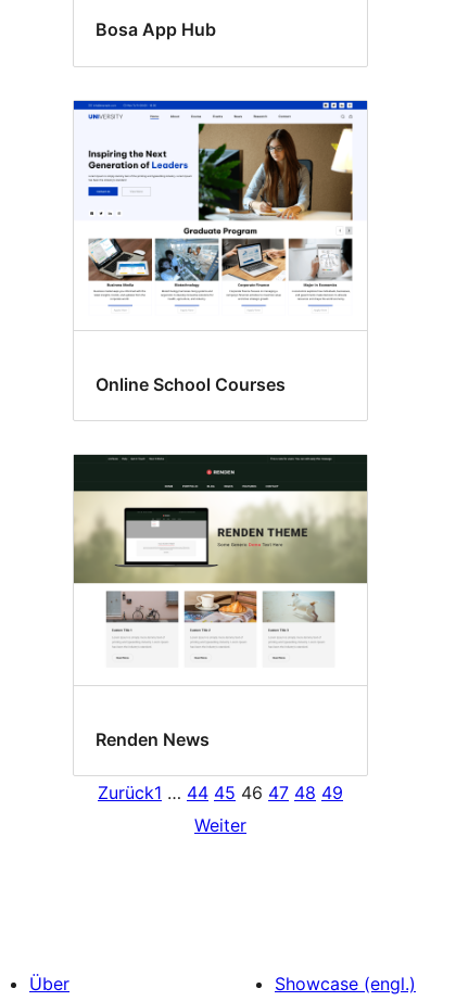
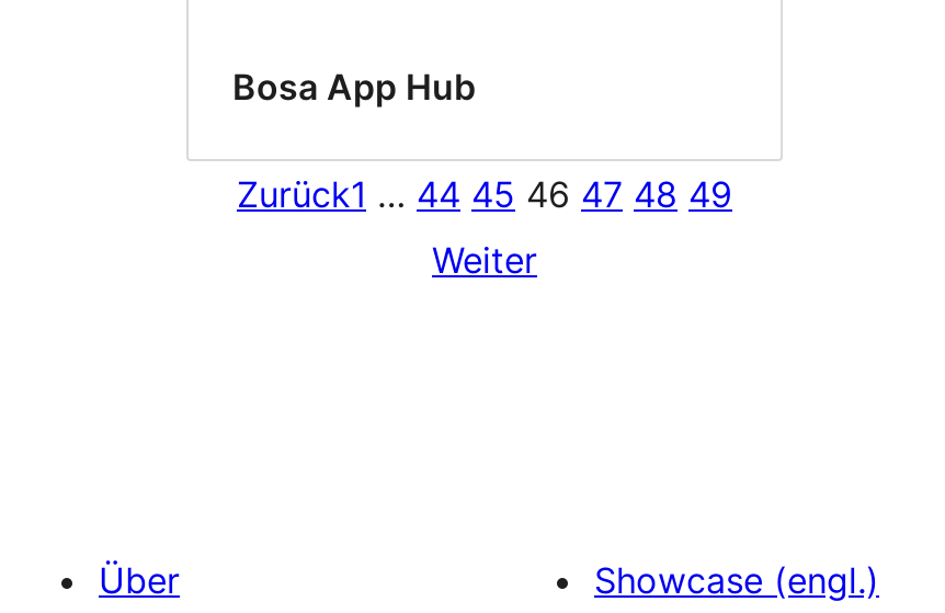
- [image]

- Online School Courses

- [image]

- Renden News
